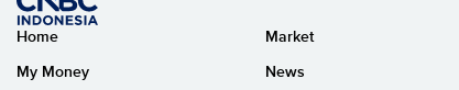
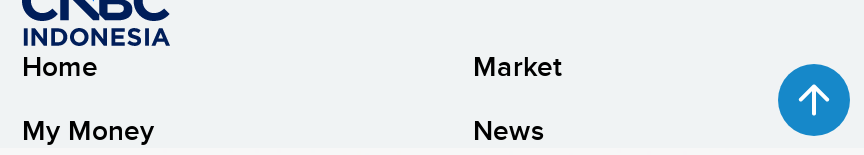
+ [image]
